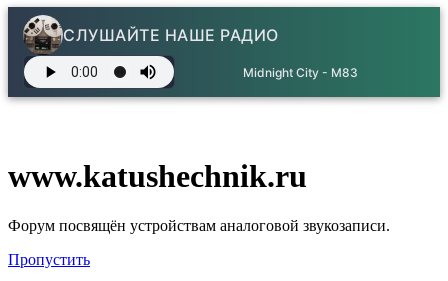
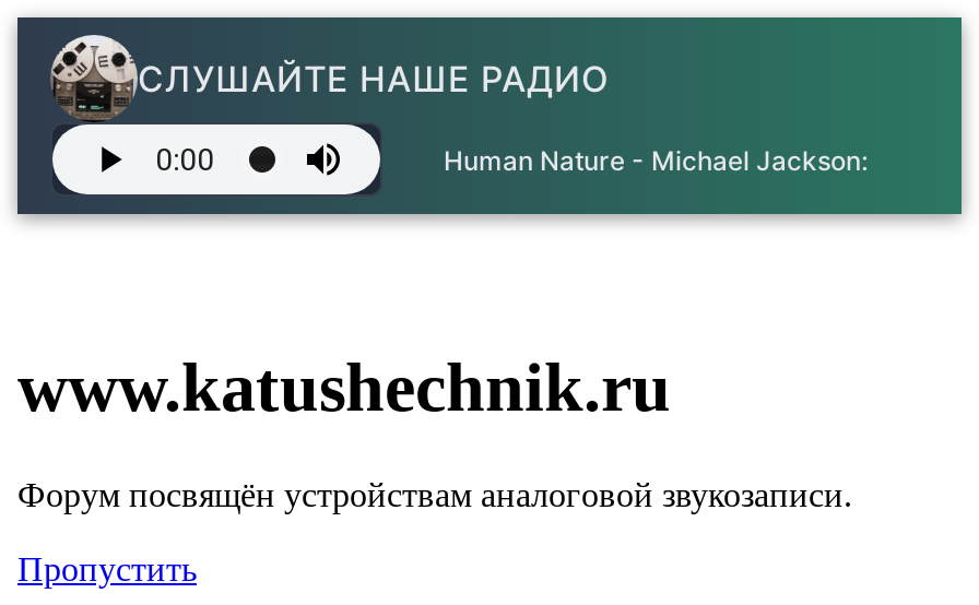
- Midnight City - M83
+ Human Nature - Michael Jackson:
